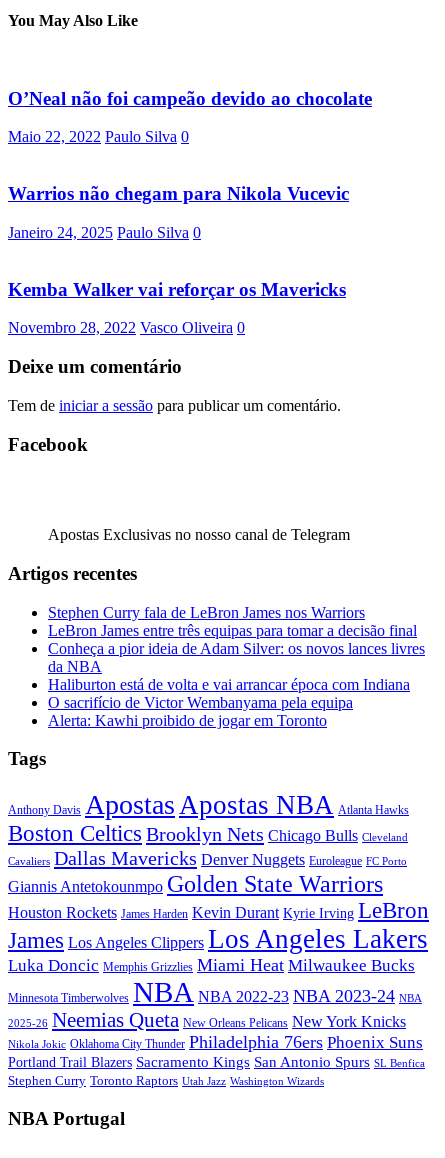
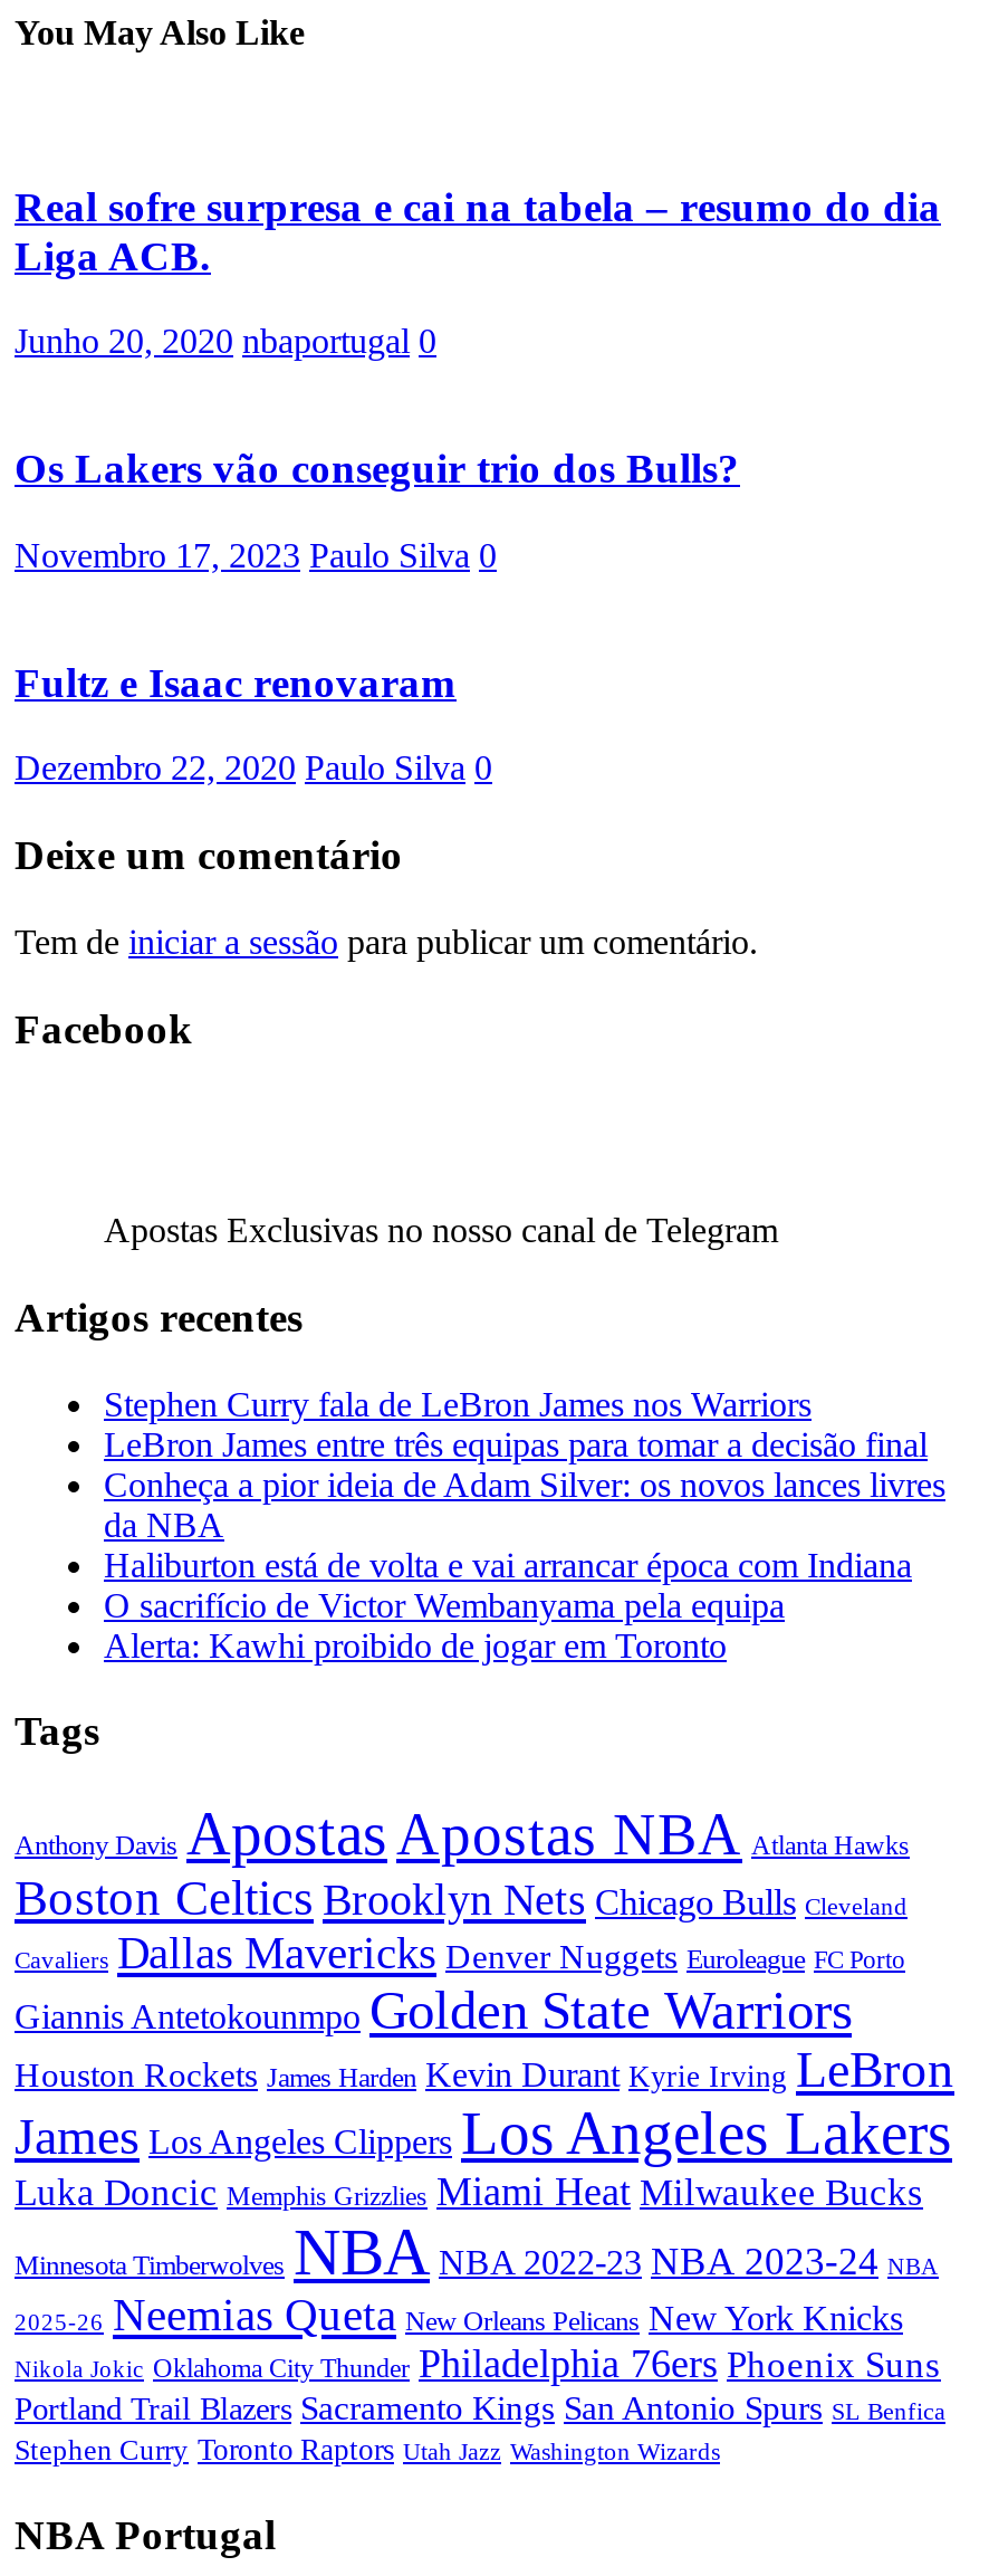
- O’Neal não foi campeão devido ao chocolate
+ Real sofre surpresa e cai na tabela – resumo do dia
+ Liga ACB.

- Maio 22, 2022 Paulo Silva 0
+ Junho 20, 2020 nbaportugal 0

- Warrios não chegam para Nikola Vucevic
+ Os Lakers vão conseguir trio dos Bulls?

- Janeiro 24, 2025 Paulo Silva 0
+ Novembro 17, 2023 Paulo Silva 0

- Kemba Walker vai reforçar os Mavericks
+ Fultz e Isaac renovaram

- Novembro 28, 2022 Vasco Oliveira 0
+ Dezembro 22, 2020 Paulo Silva 0
